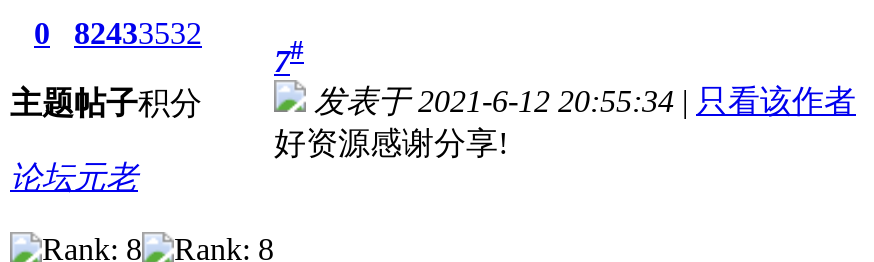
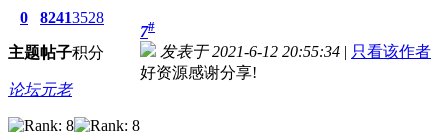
- 8243
+ 8241

- 3532
+ 3528
